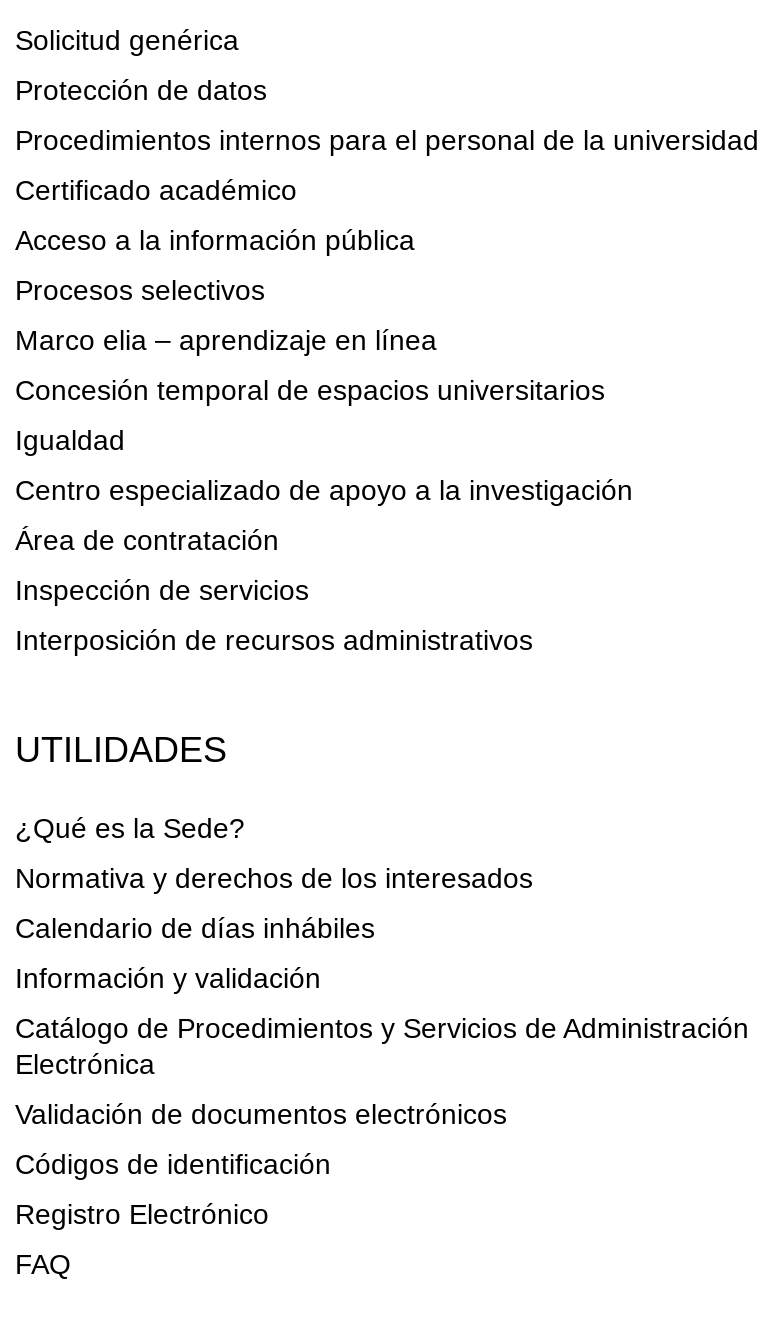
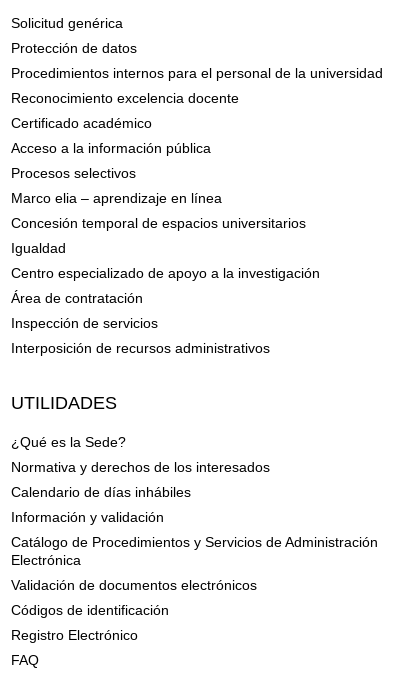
+ Reconocimiento excelencia docente
